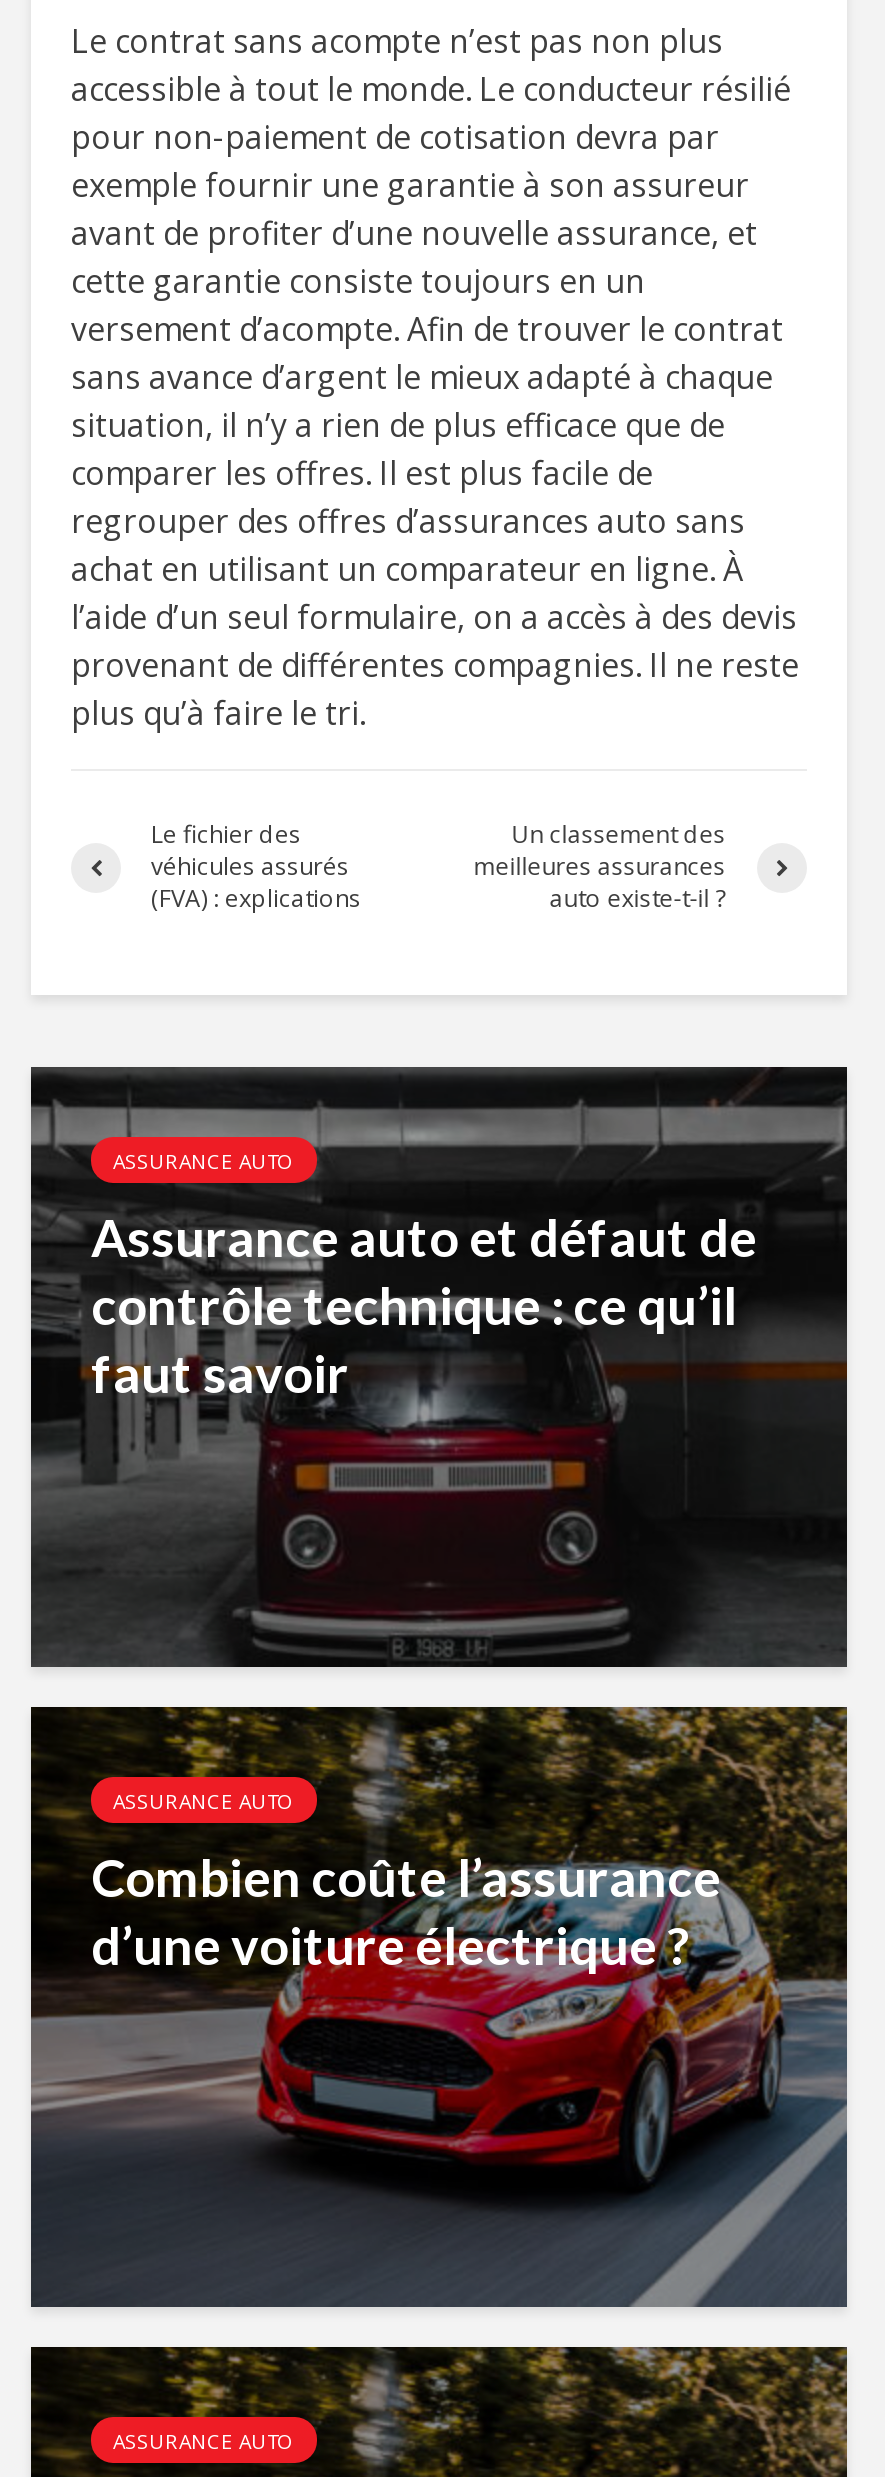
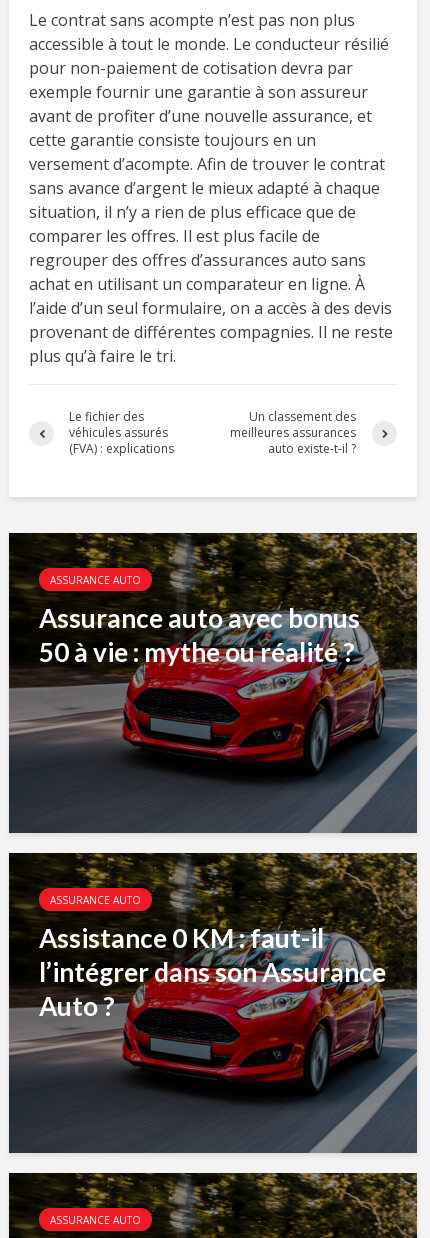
- [image]
- Assurance auto et défaut de
- contrôle technique : ce qu’il
- faut savoir
+ [image]
+ Assurance auto avec bonus
+ 50 à vie : mythe ou réalité ?

- Combien coûte l’assurance
- d’une voiture électrique ?
+ Assistance 0 KM : faut-il
+ l’intégrer dans son Assurance
+ Auto ?
